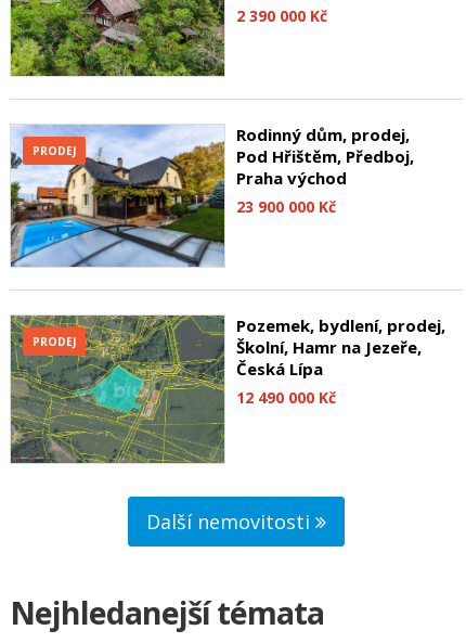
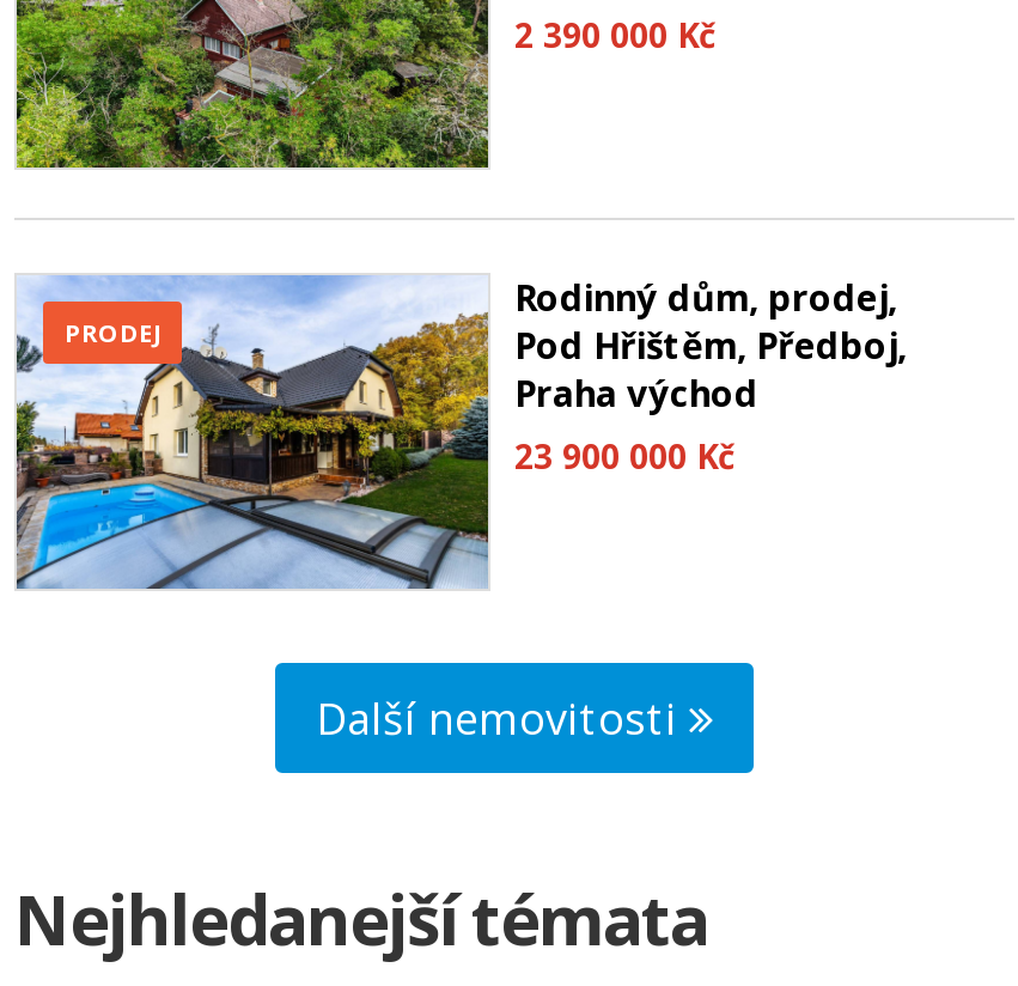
- [image]
- PRODEJ

- Pozemek, bydlení, prodej,
- Školní, Hamr na Jezeře,
- Česká Lípa
- 12 490 000 Kč
